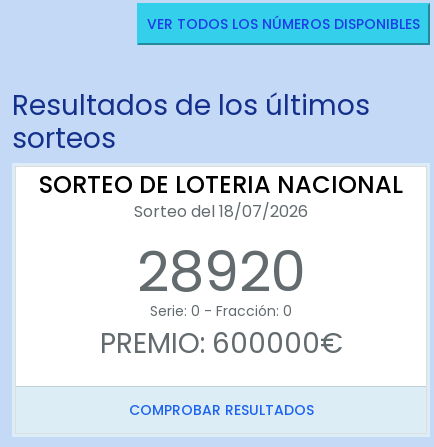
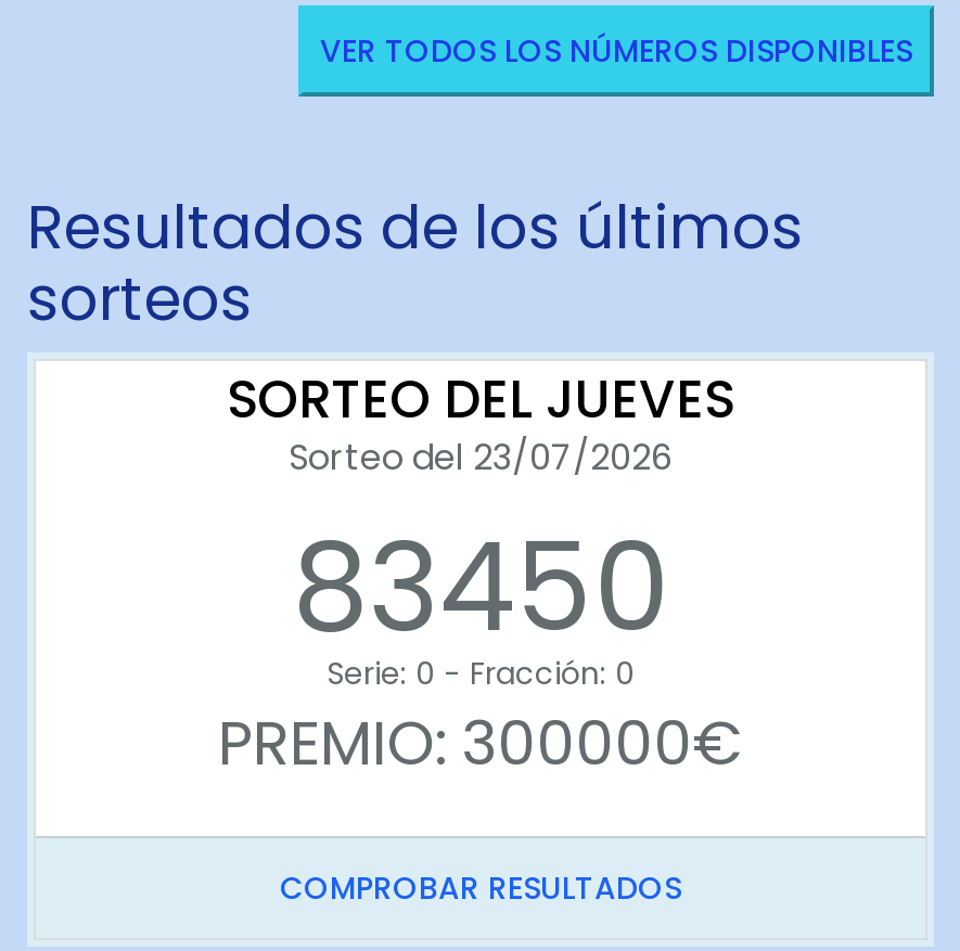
- SORTEO DE LOTERIA NACIONAL
- Sorteo del 18/07/2026
- 28920
+ SORTEO DEL JUEVES
+ Sorteo del 23/07/2026
+ 83450

- PREMIO: 600000€
+ PREMIO: 300000€
